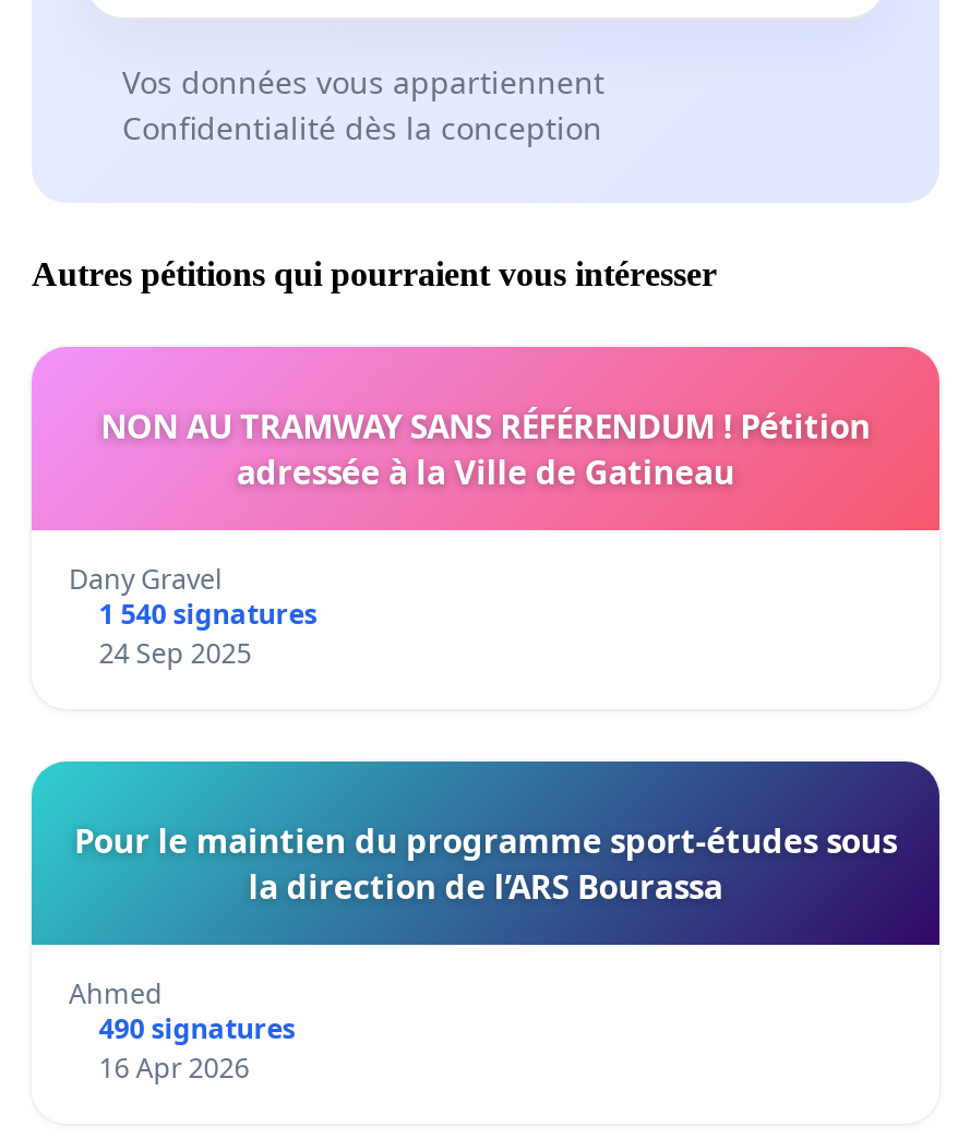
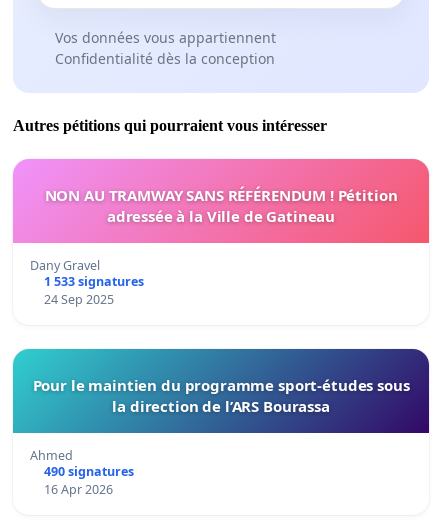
- 1 540 signatures
+ 1 533 signatures
